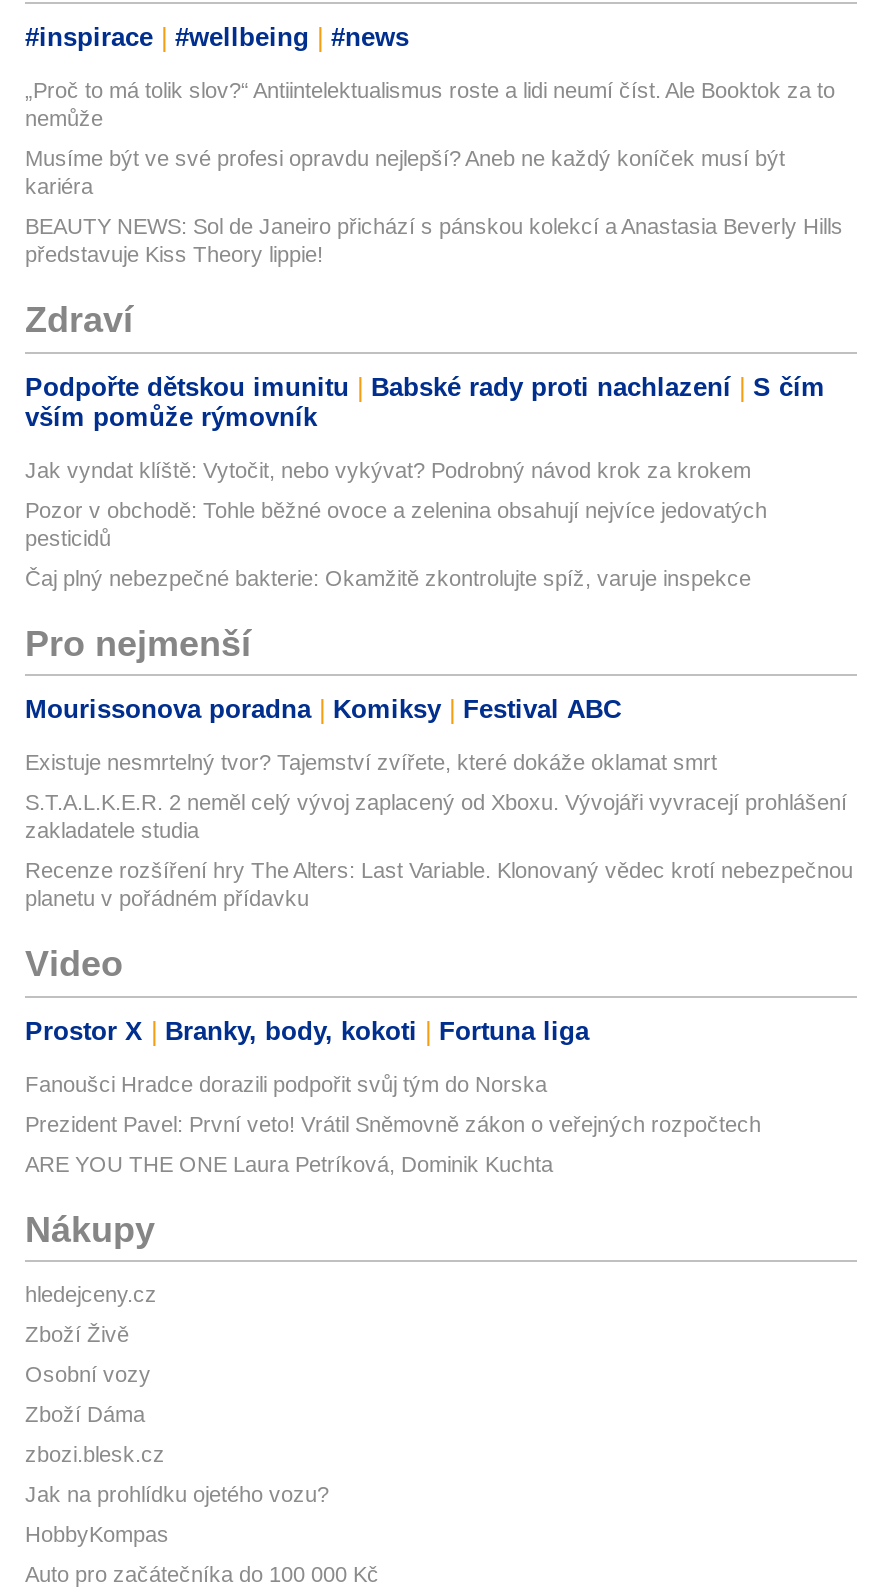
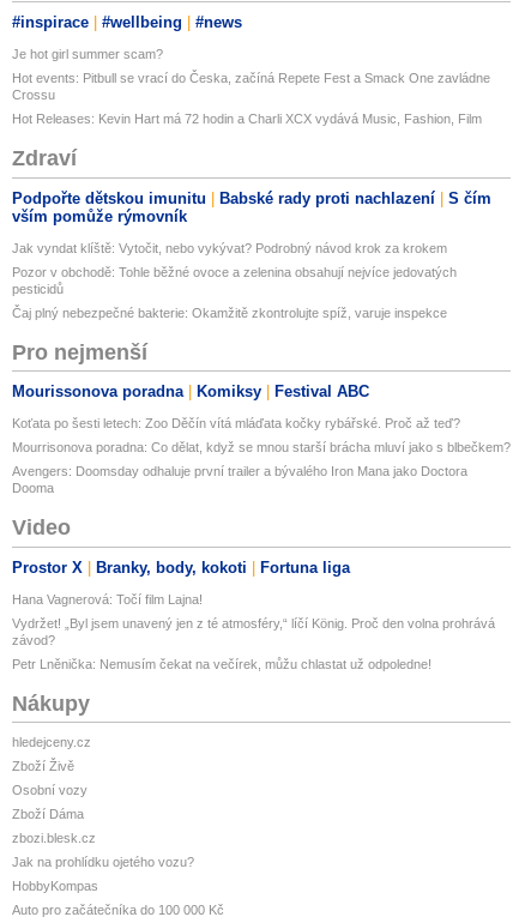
- „Proč to má tolik slov?“ Antiintelektualismus roste a lidi neumí číst. Ale Booktok za to
- nemůže
+ Je hot girl summer scam?

- Musíme být ve své profesi opravdu nejlepší? Aneb ne každý koníček musí být
- kariéra
+ Hot events: Pitbull se vrací do Česka, začíná Repete Fest a Smack One zavládne
+ Crossu

- BEAUTY NEWS: Sol de Janeiro přichází s pánskou kolekcí a Anastasia Beverly Hills
- představuje Kiss Theory lippie!
+ Hot Releases: Kevin Hart má 72 hodin a Charli XCX vydává Music, Fashion, Film

- Existuje nesmrtelný tvor? Tajemství zvířete, které dokáže oklamat smrt
+ Koťata po šesti letech: Zoo Děčín vítá mláďata kočky rybářské. Proč až teď?

- S.T.A.L.K.E.R. 2 neměl celý vývoj zaplacený od Xboxu. Vývojáři vyvracejí prohlášení
- zakladatele studia
+ Mourrisonova poradna: Co dělat, když se mnou starší brácha mluví jako s blbečkem?

- Recenze rozšíření hry The Alters: Last Variable. Klonovaný vědec krotí nebezpečnou
- planetu v pořádném přídavku
+ Avengers: Doomsday odhaluje první trailer a bývalého Iron Mana jako Doctora
+ Dooma

- Fanoušci Hradce dorazili podpořit svůj tým do Norska
+ Hana Vagnerová: Točí film Lajna!

- Prezident Pavel: První veto! Vrátil Sněmovně zákon o veřejných rozpočtech
+ Vydržet! „Byl jsem unavený jen z té atmosféry,“ líčí König. Proč den volna prohrává
+ závod?

- ARE YOU THE ONE Laura Petríková, Dominik Kuchta
+ Petr Lněnička: Nemusím čekat na večírek, můžu chlastat už odpoledne!
